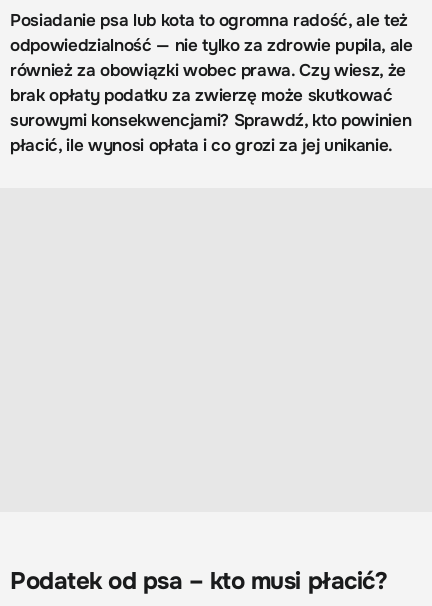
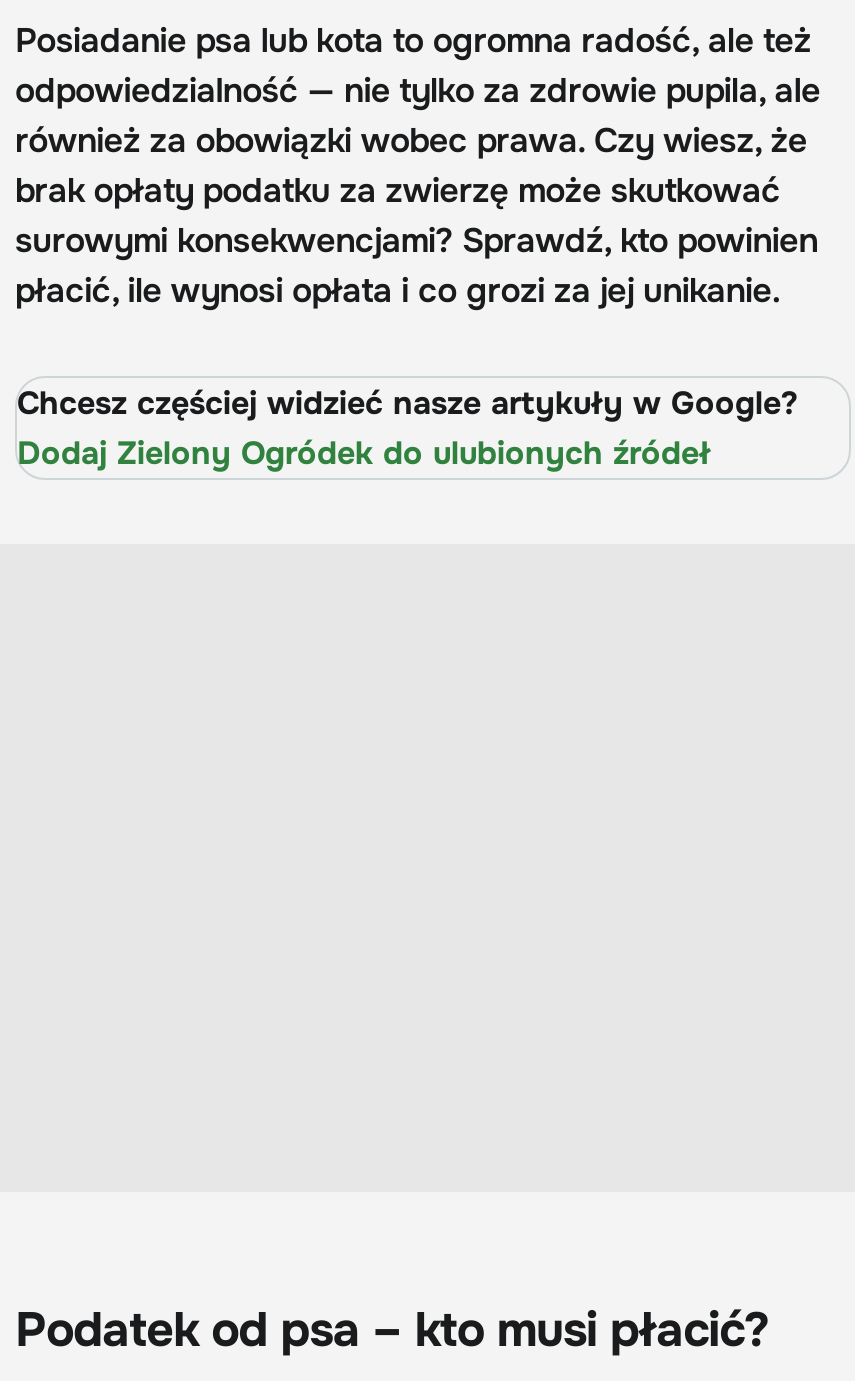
+ Chcesz częściej widzieć nasze artykuły w Google?
+ Dodaj Zielony Ogródek do ulubionych źródeł
